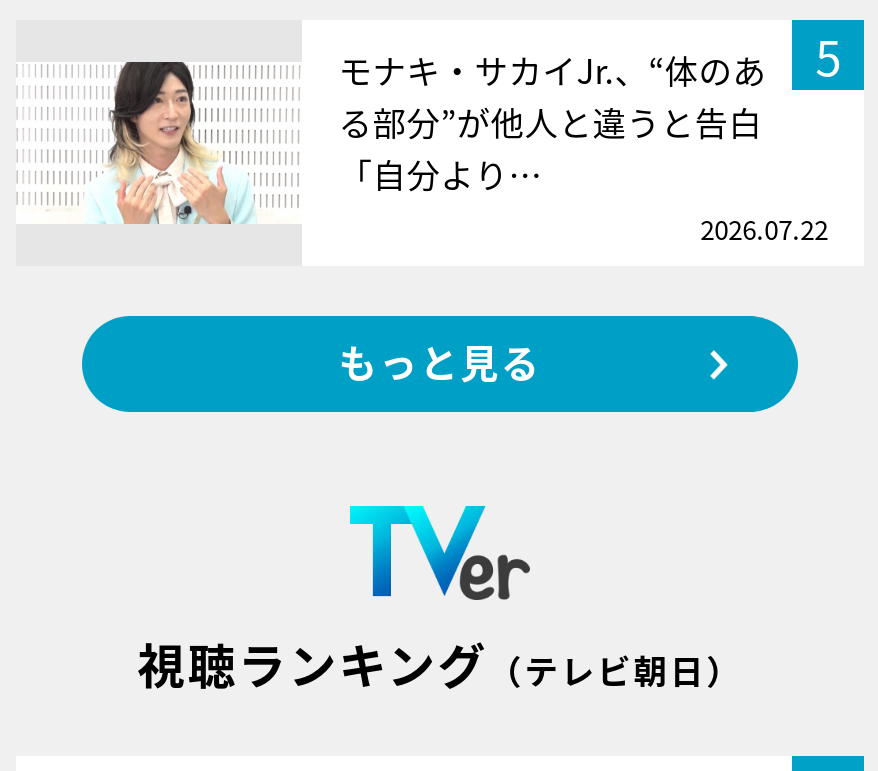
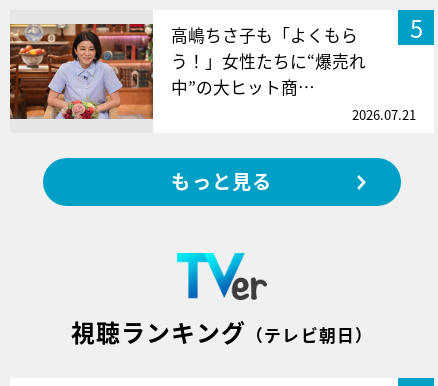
- [image]
- モナキ・サカイJr.、“体のあ
- る部分”が他人と違うと告白
- 「自分より…
- 2026.07.22
+ [image]
+ 高嶋ちさ子も「よくもら
+ う！」女性たちに“爆売れ
+ 中”の大ヒット商…
+ 2026.07.21
